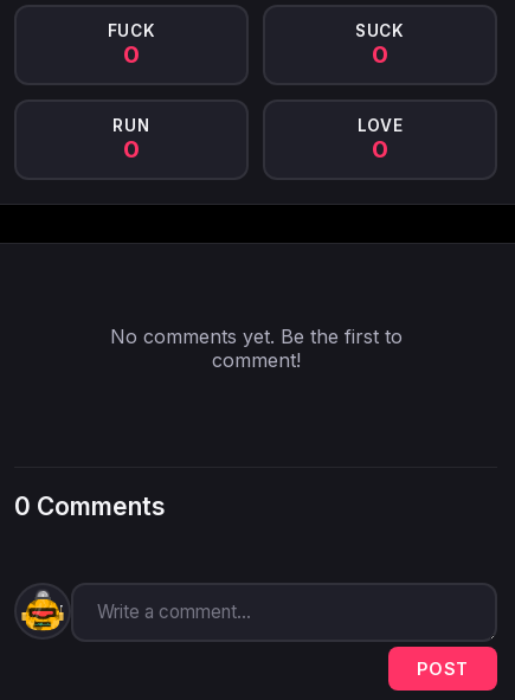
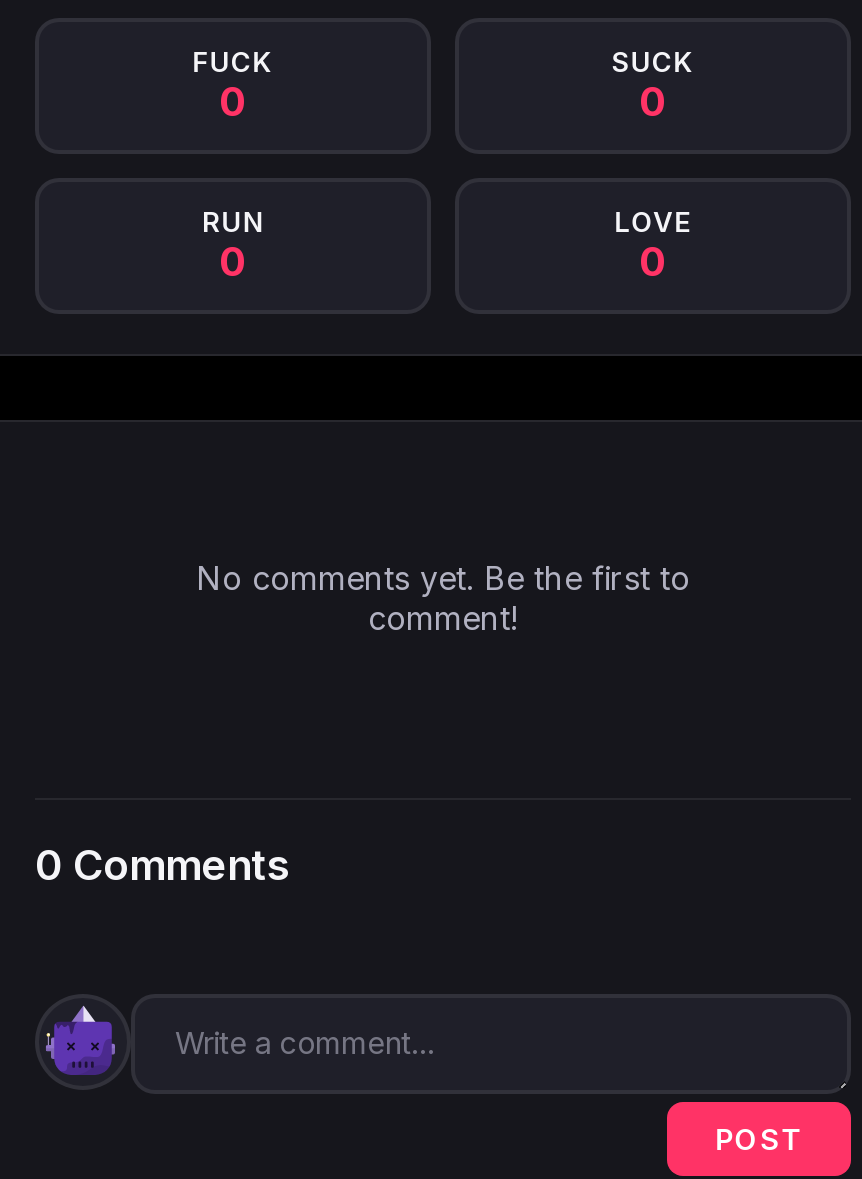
- [image]
+ [image]
